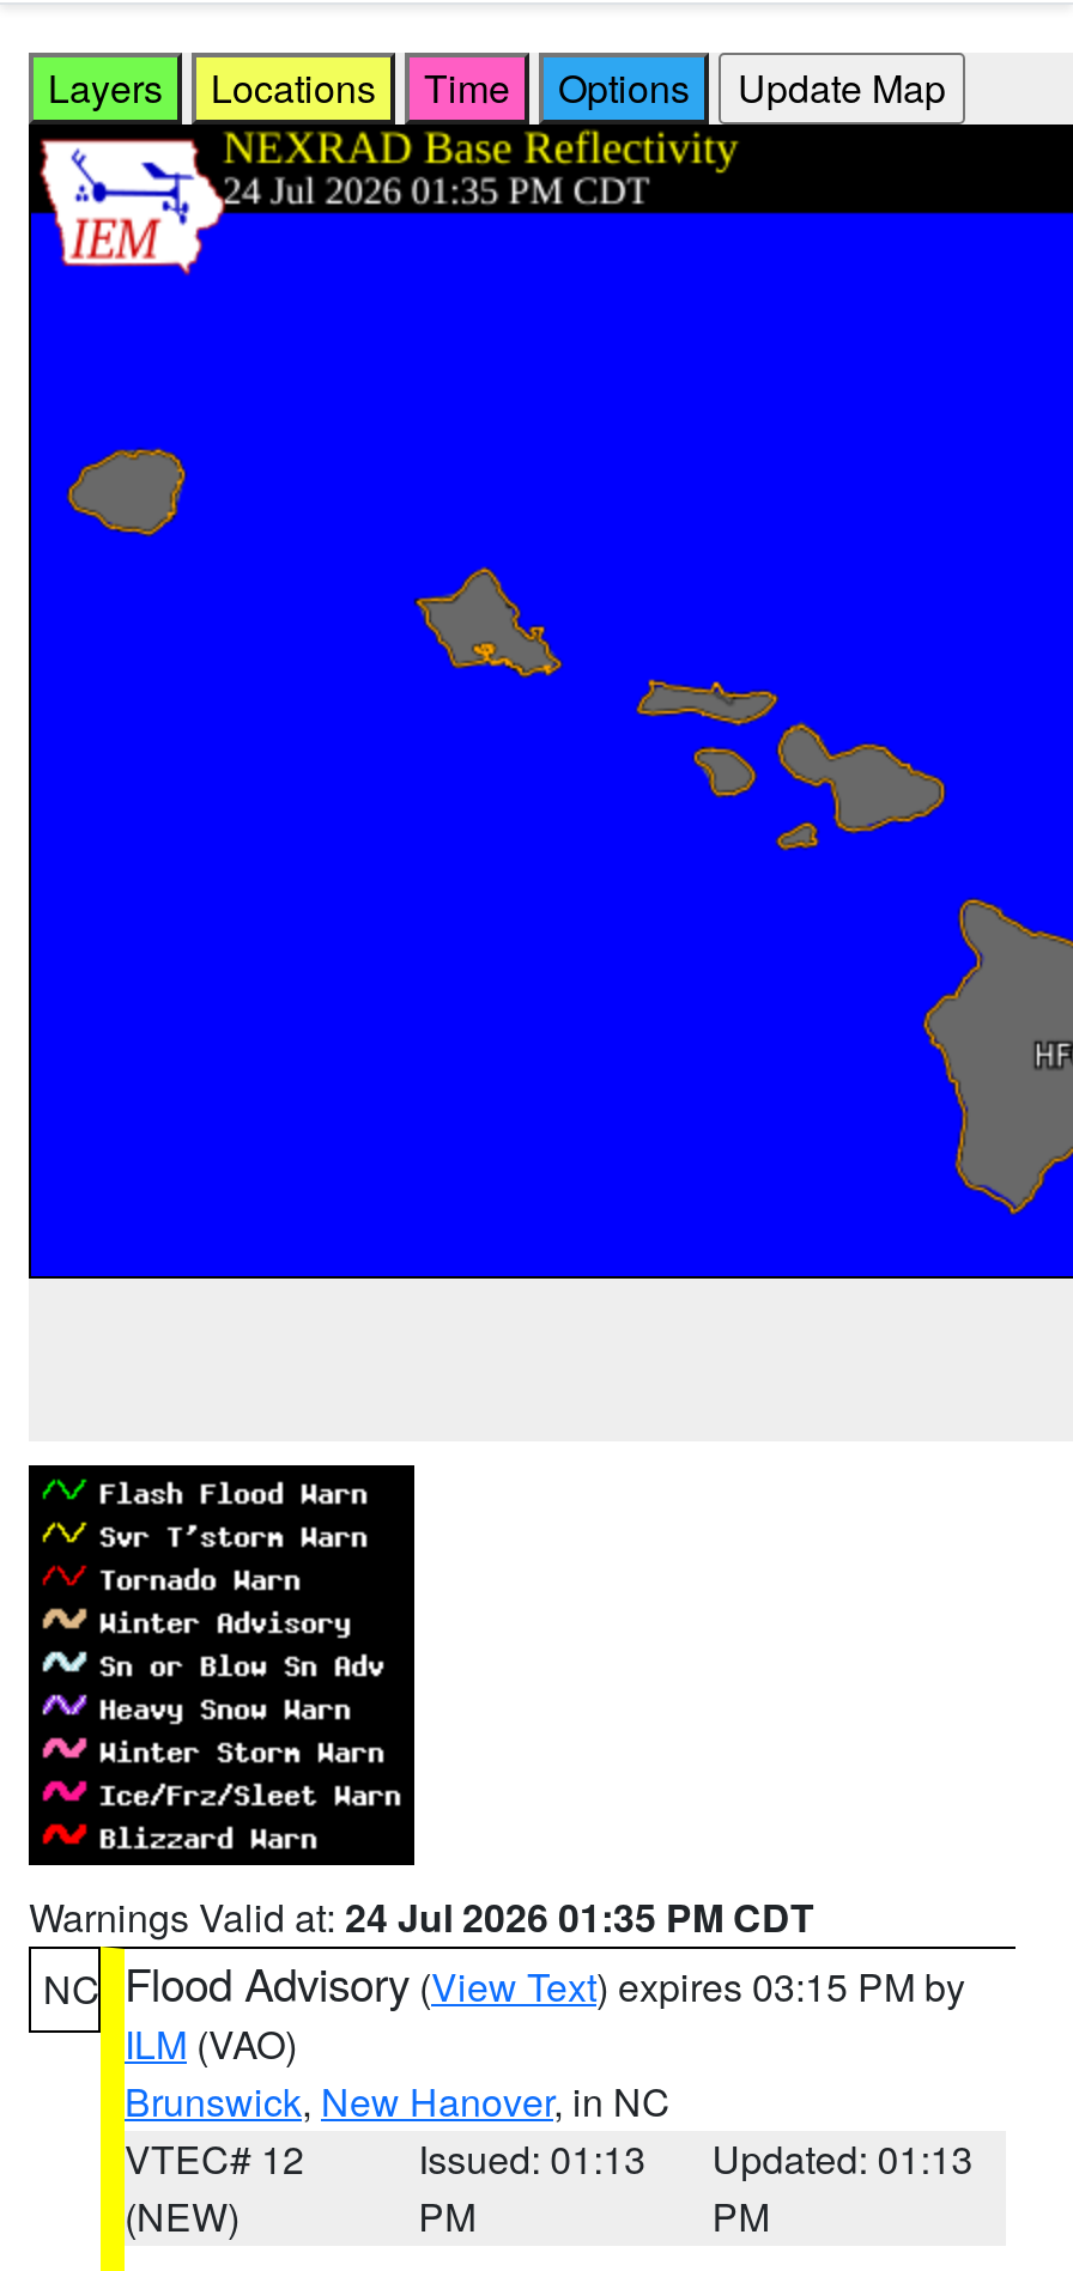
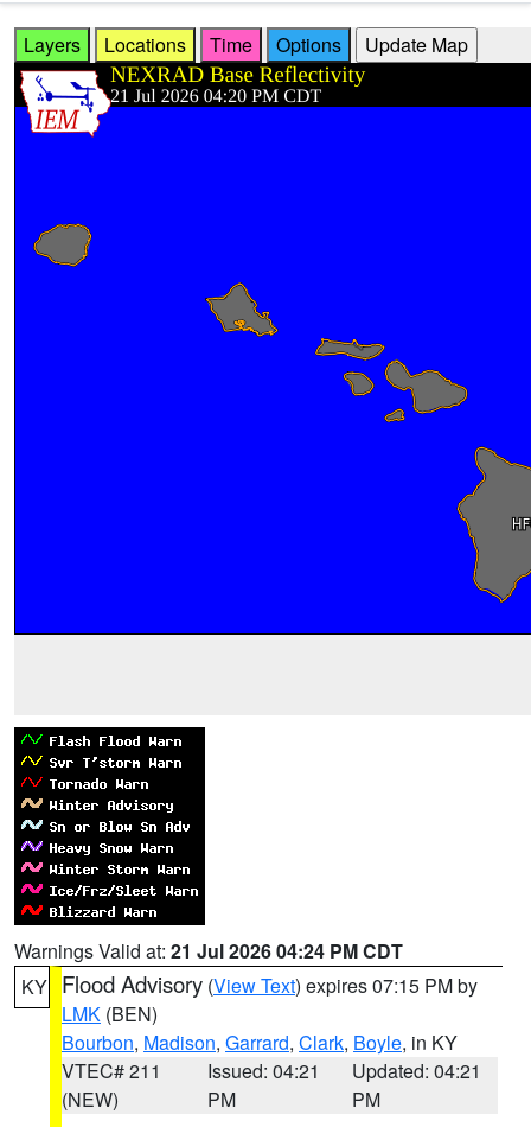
- Warnings Valid at: 24 Jul 2026 01:35 PM CDT
- NC Flood Advisory (View Text) expires 03:15 PM by
- ILM (VAO)
- Brunswick, New Hanover, in NC
- VTEC# 12
+ Warnings Valid at: 21 Jul 2026 04:24 PM CDT
+ KY Flood Advisory (View Text) expires 07:15 PM by
+ LMK (BEN)
+ Bourbon, Madison, Garrard, Clark, Boyle, in KY
+ VTEC# 211

- Issued: 01:13
+ Issued: 04:21

- Updated: 01:13
+ Updated: 04:21
